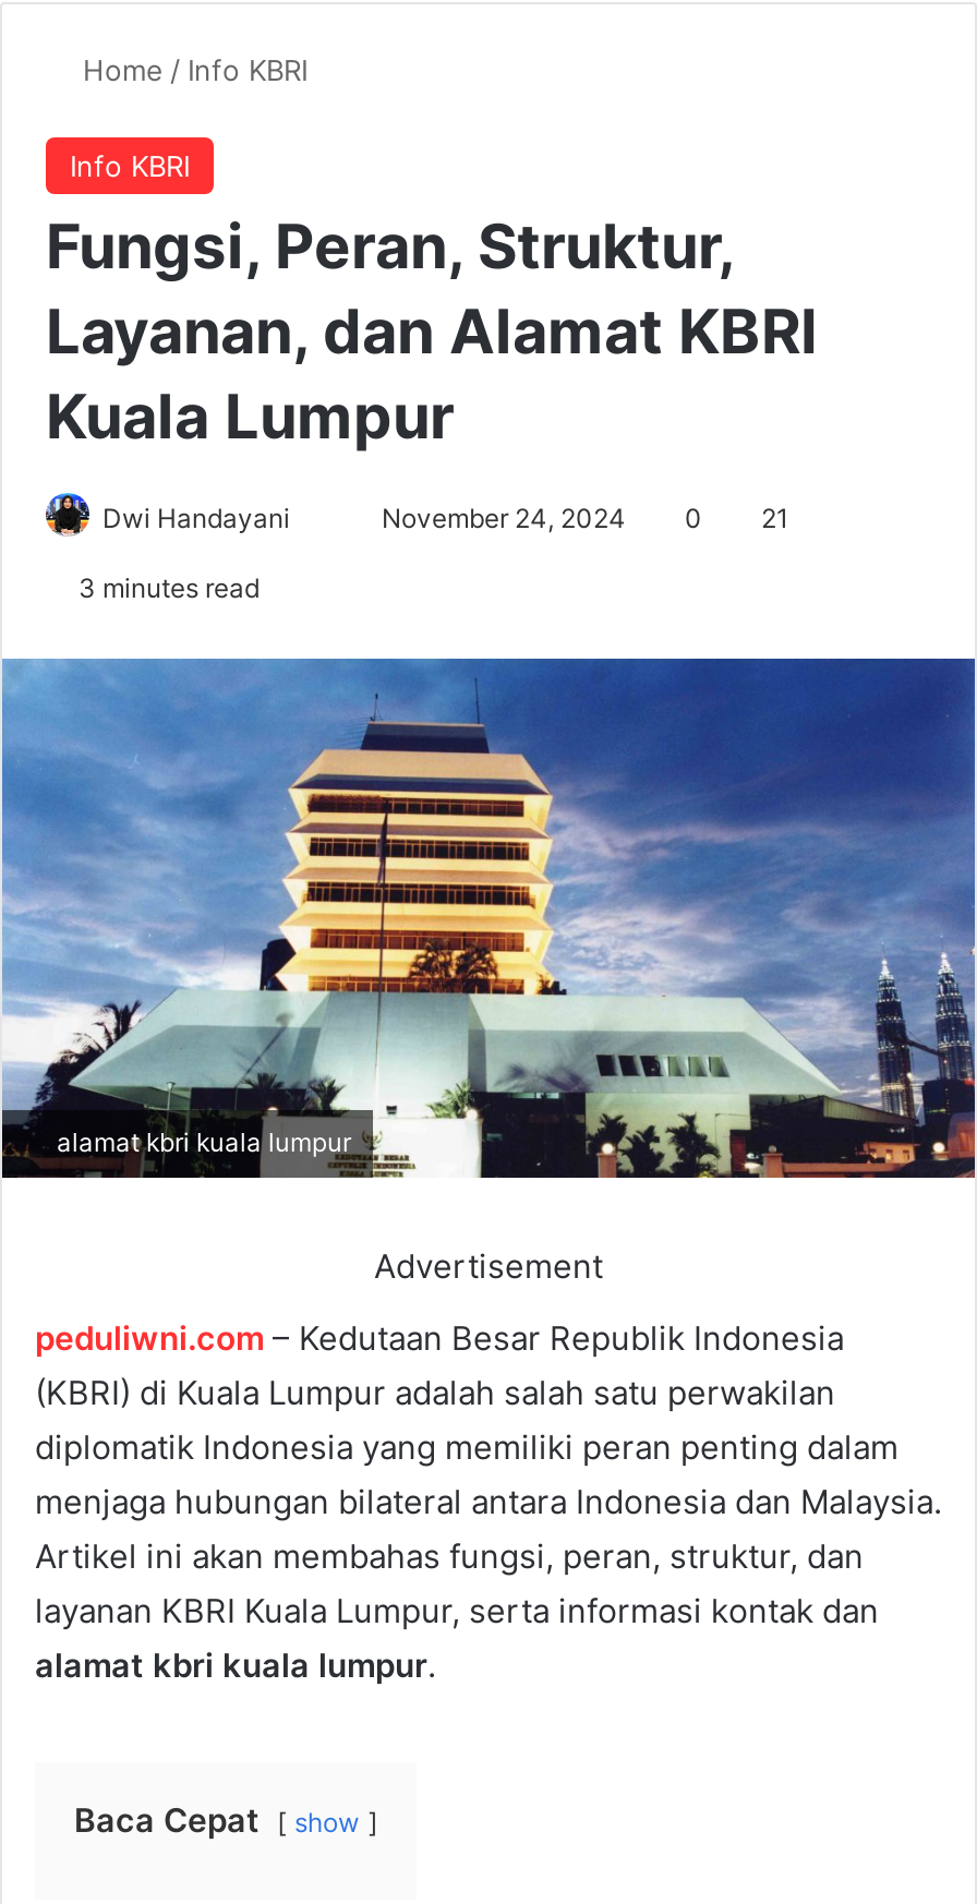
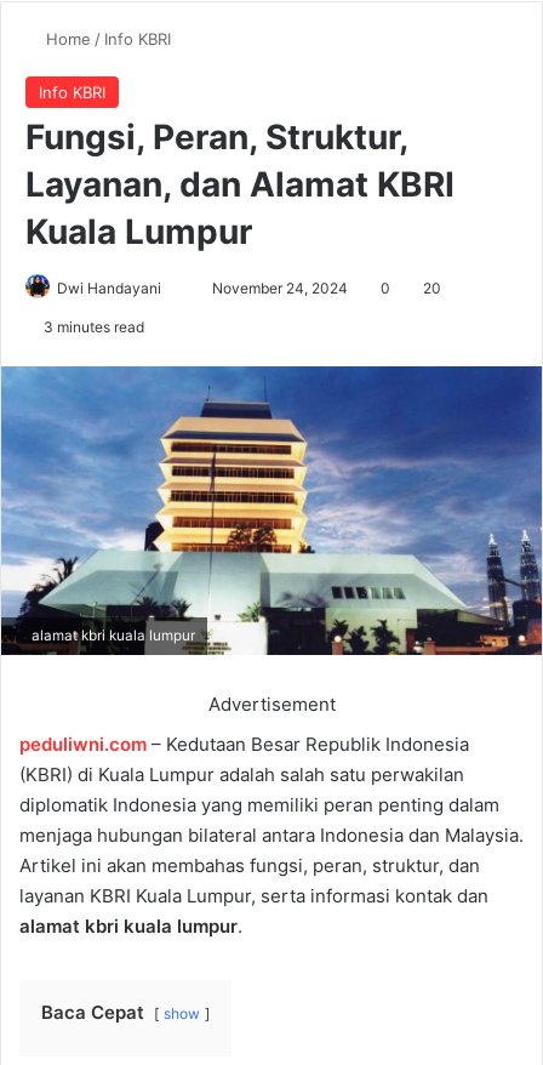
- 21
+ 20
